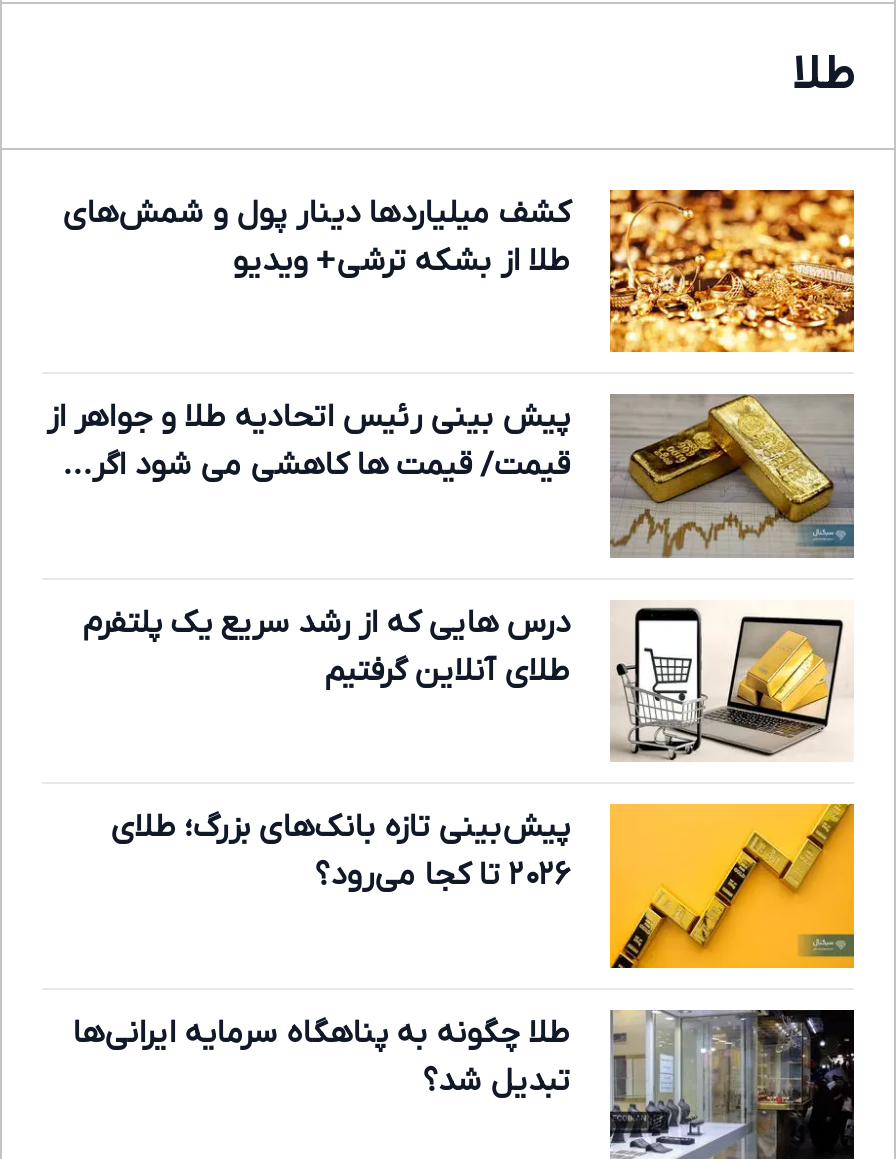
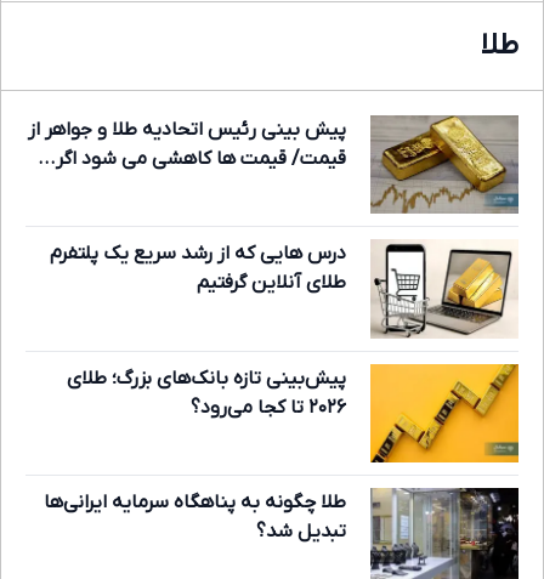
- [image]
- کشف میلیاردها دینار پول و شمش‌های
- طلا از بشکه ترشی+ ویدیو
